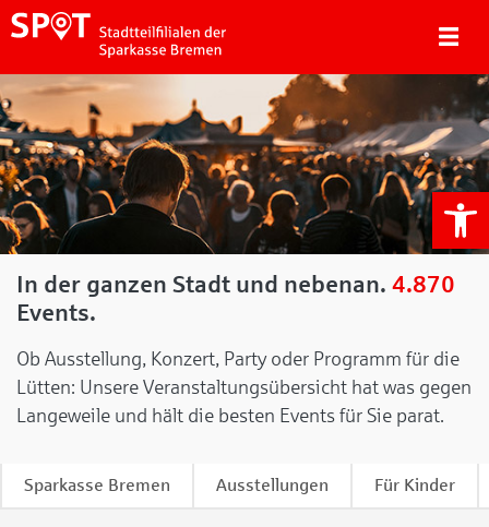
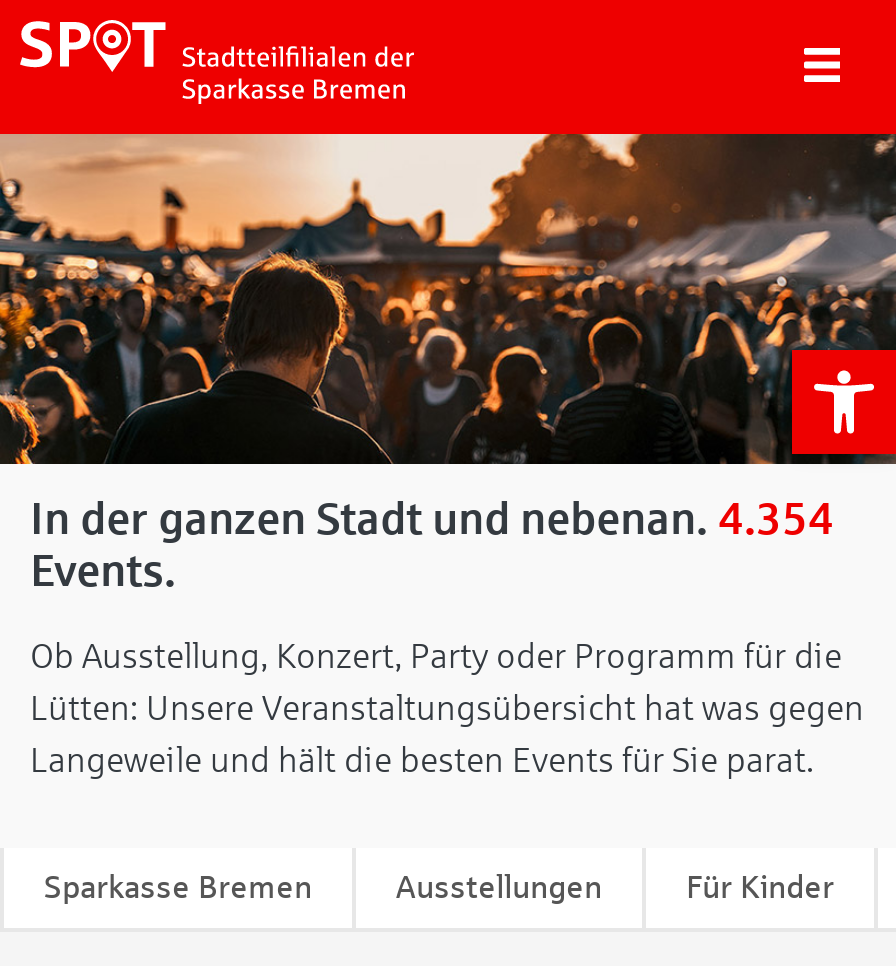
- In der ganzen Stadt und nebenan. 4.870
+ In der ganzen Stadt und nebenan. 4.354
